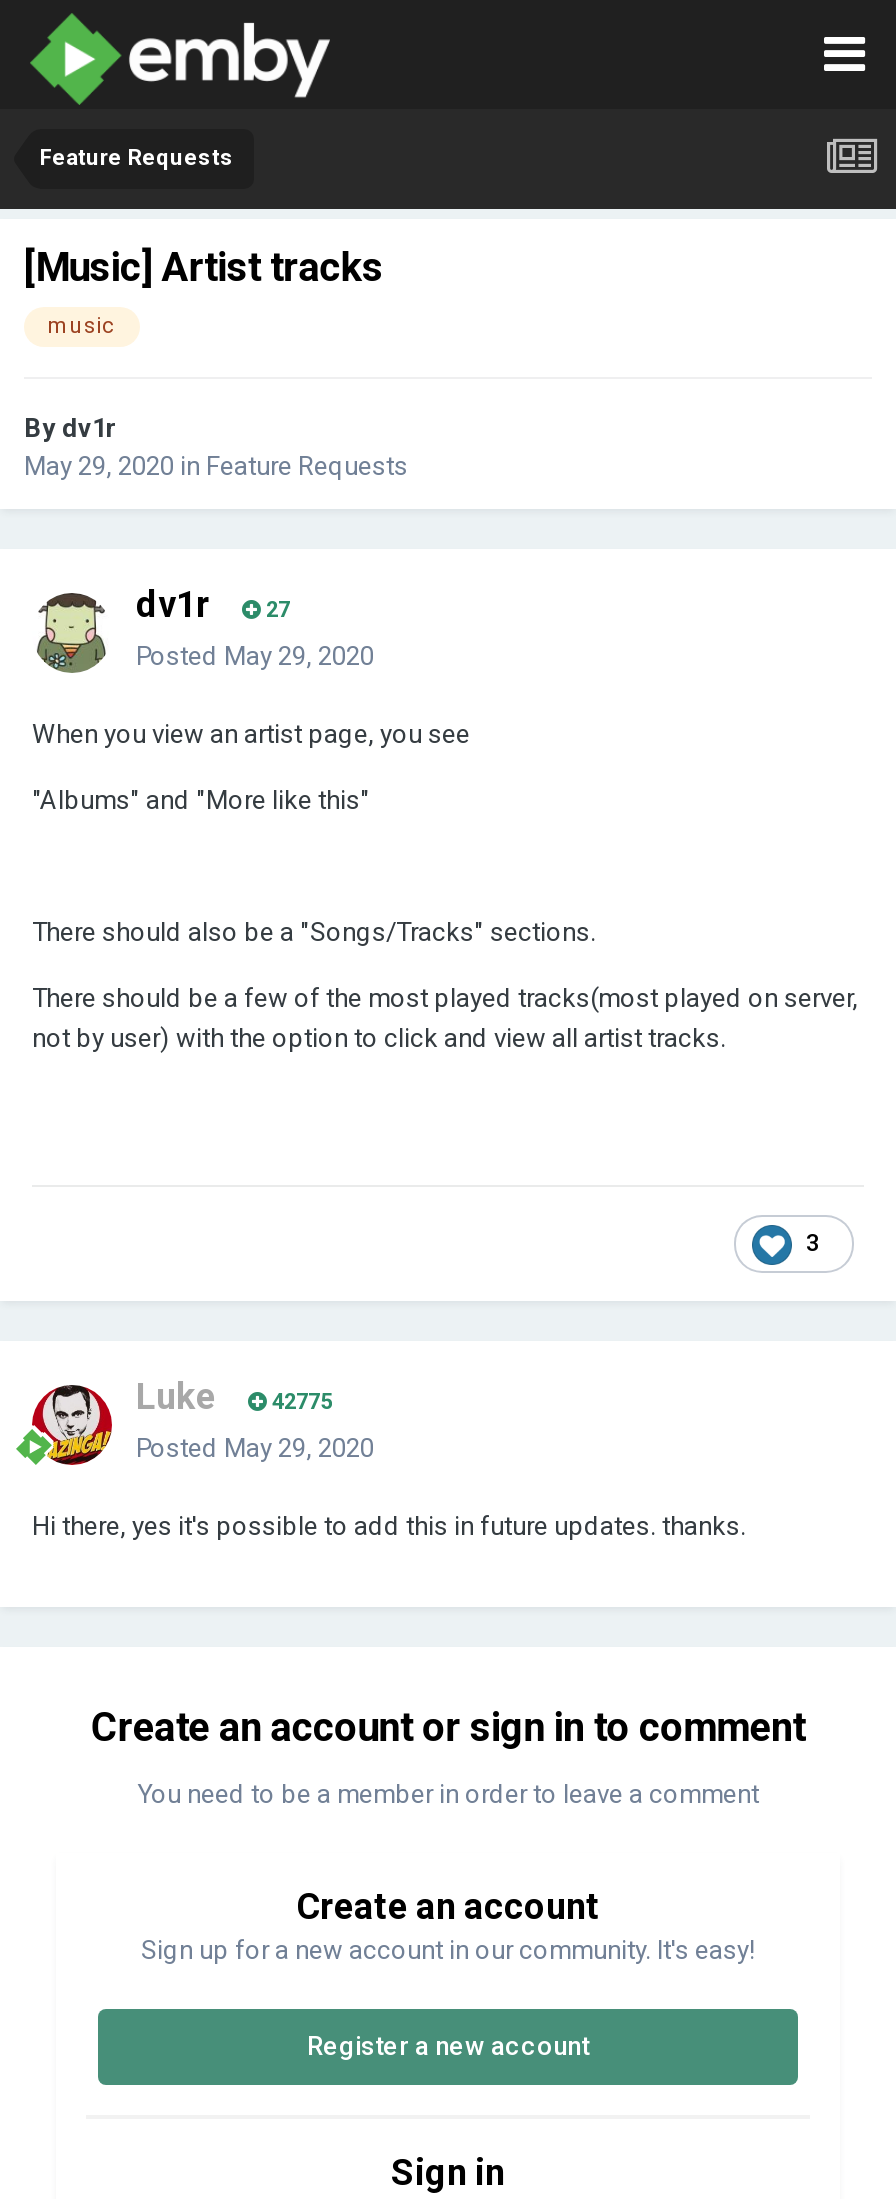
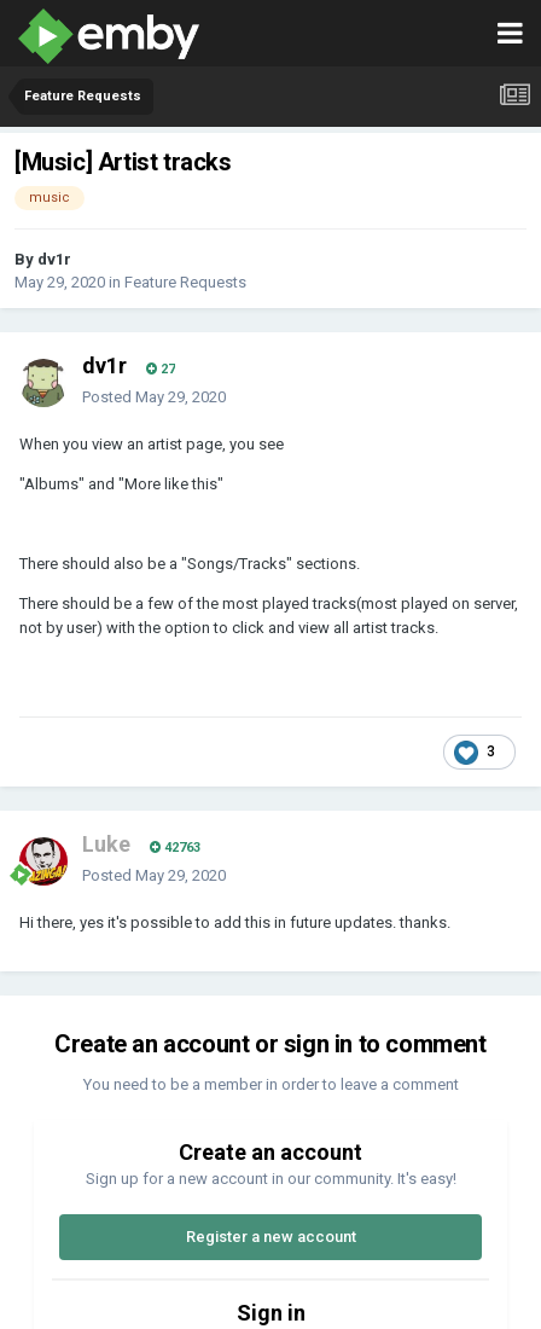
- Luke 42775
+ Luke 42763
